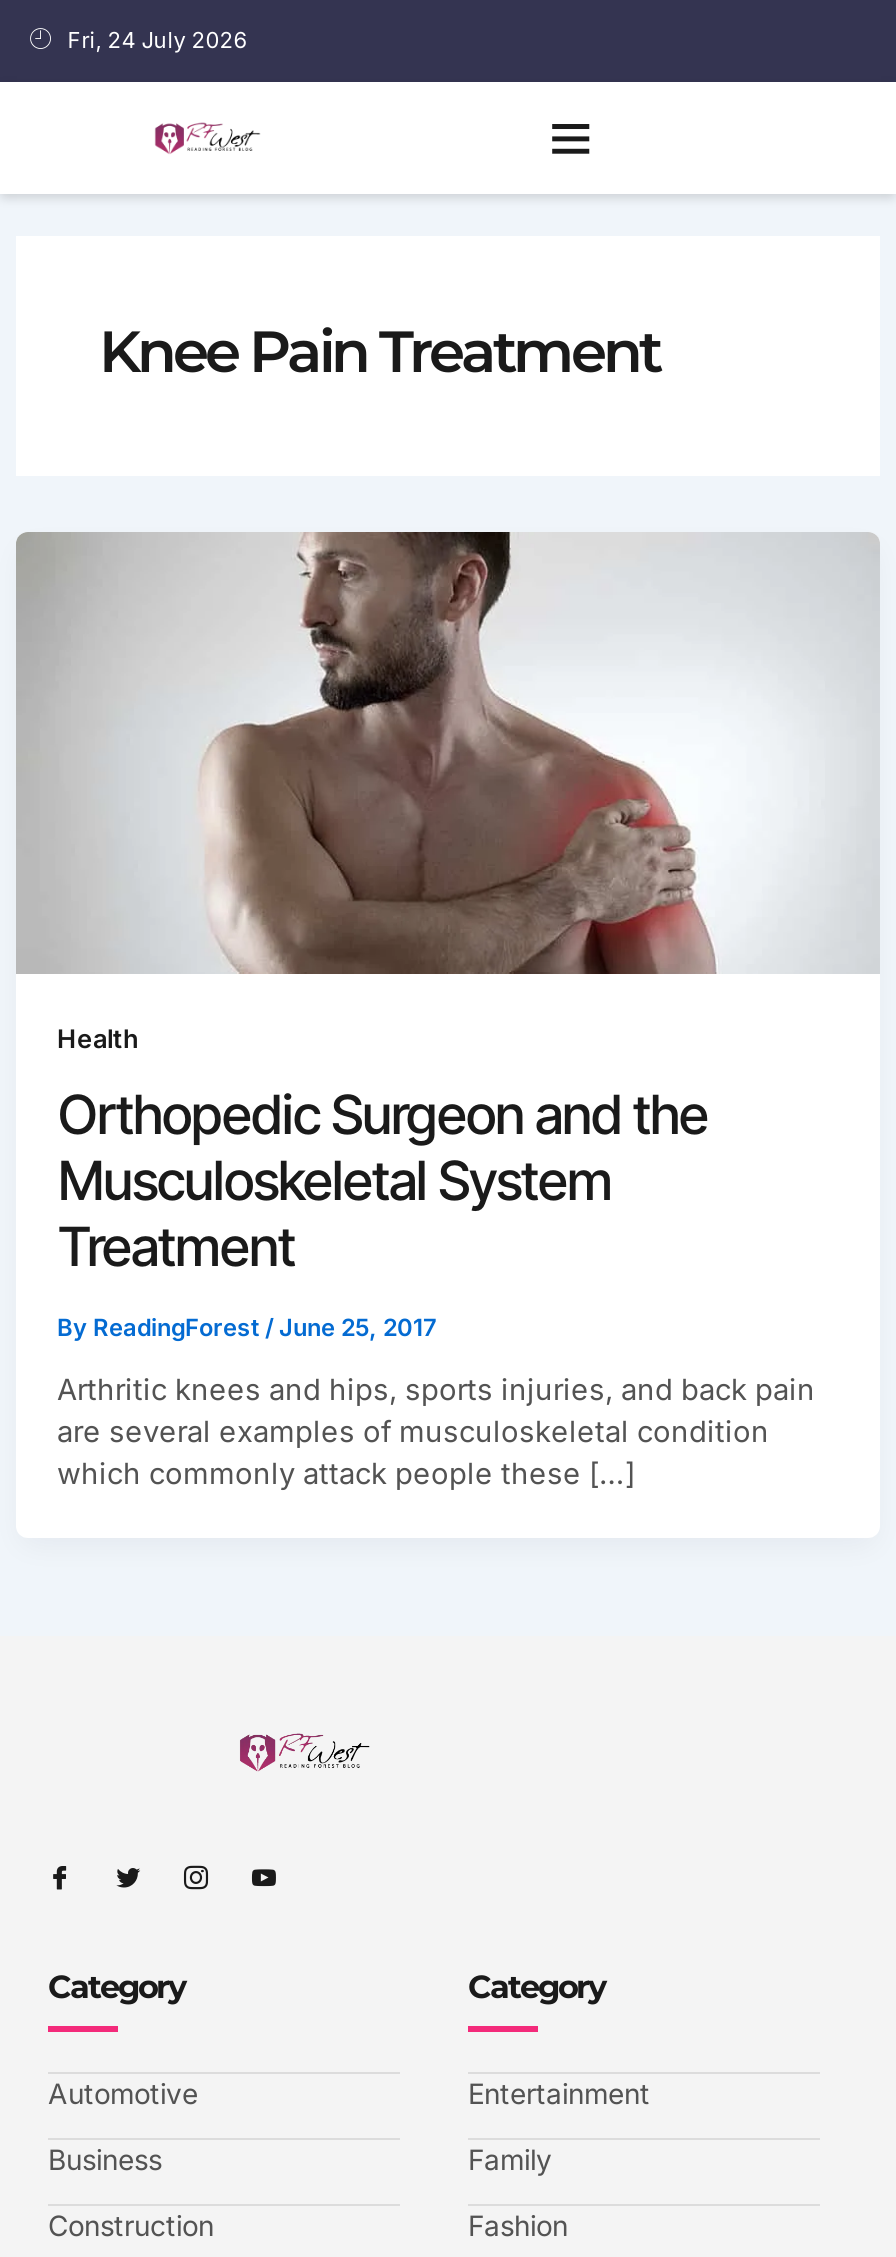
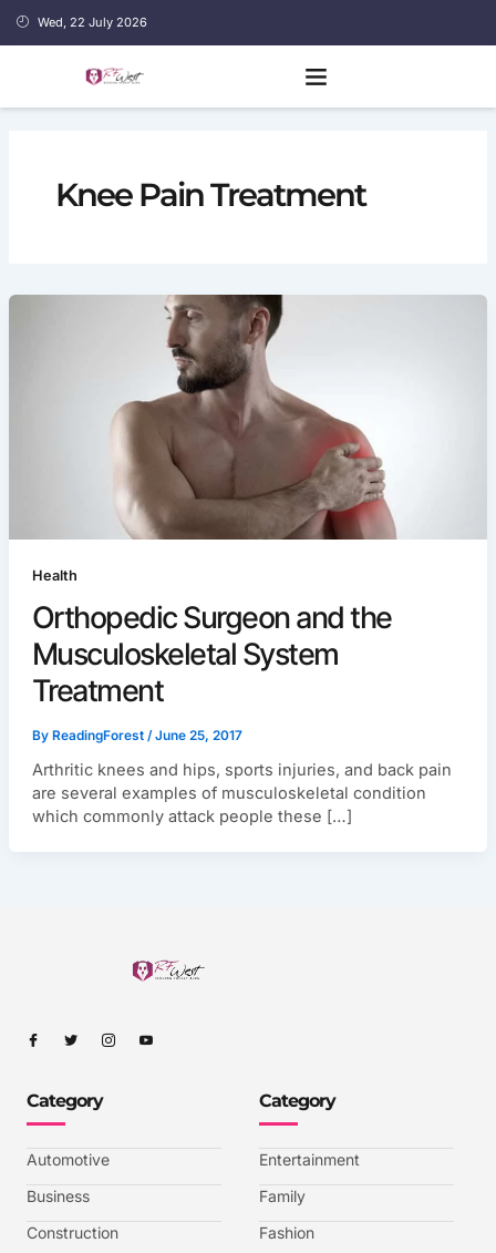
- Fri, 24 July 2026
+ Wed, 22 July 2026
